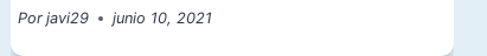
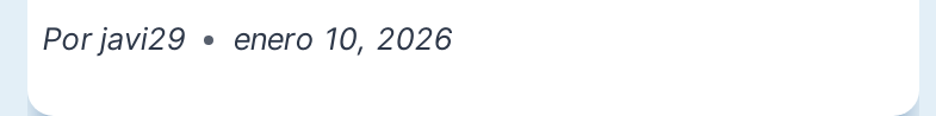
- Por javi29 junio 10, 2021
+ Por javi29 enero 10, 2026
